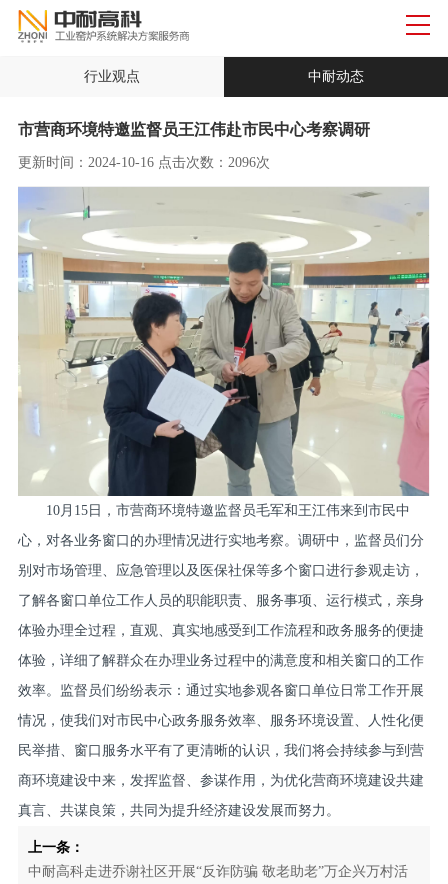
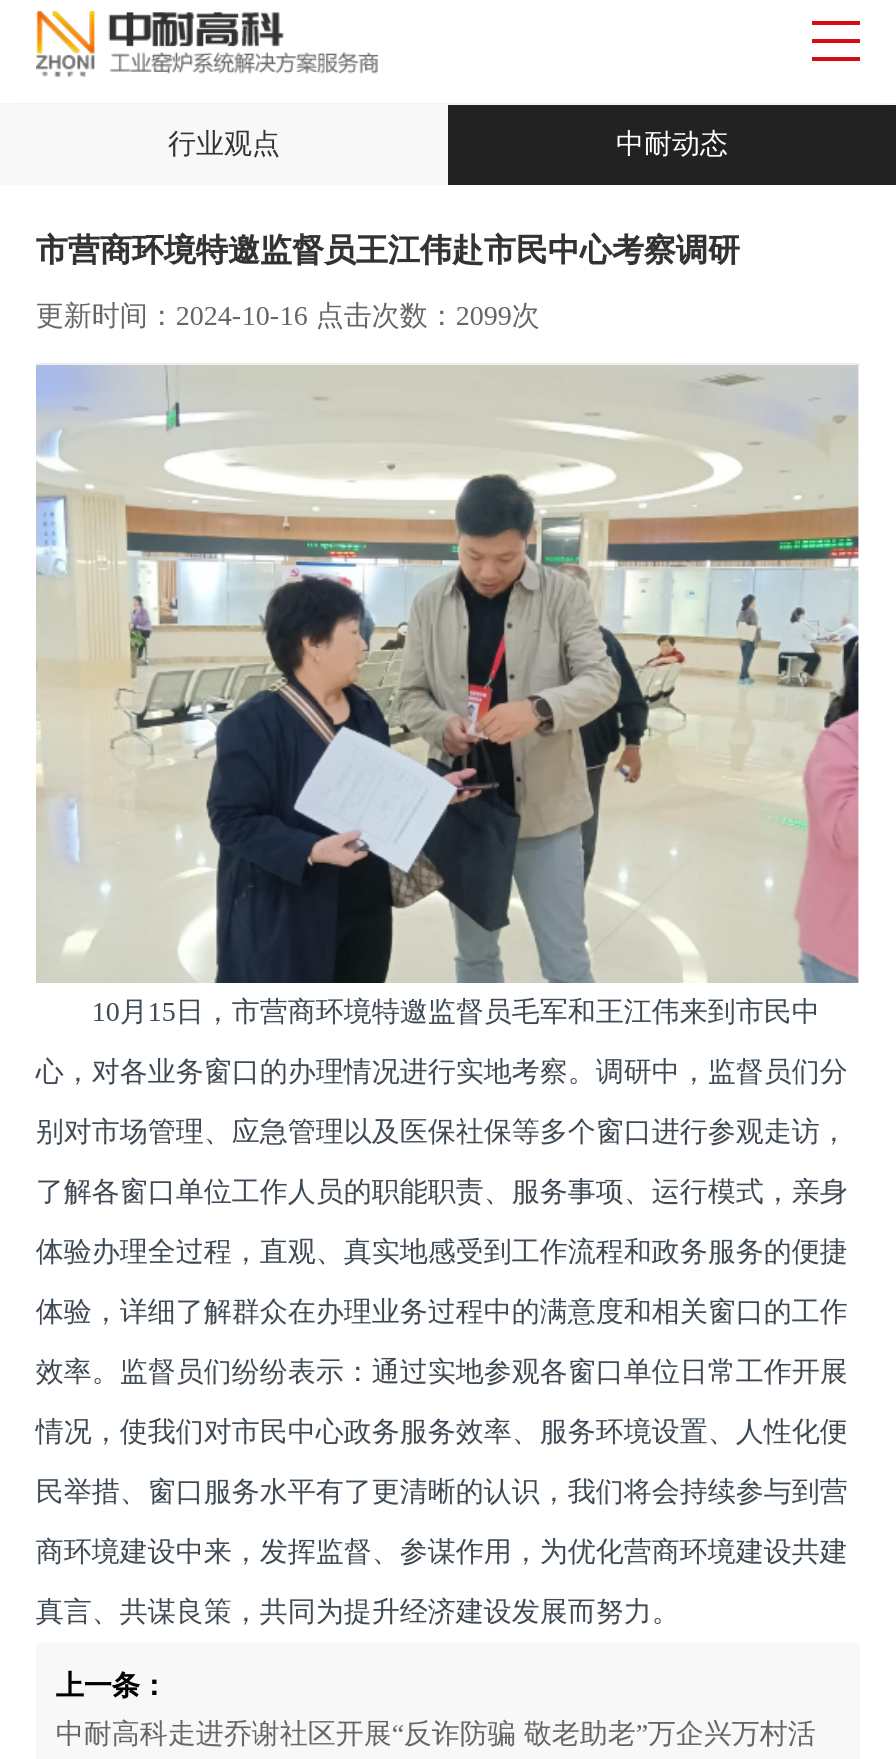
- 更新时间：2024-10-16点击次数：2096次
+ 更新时间：2024-10-16点击次数：2099次
